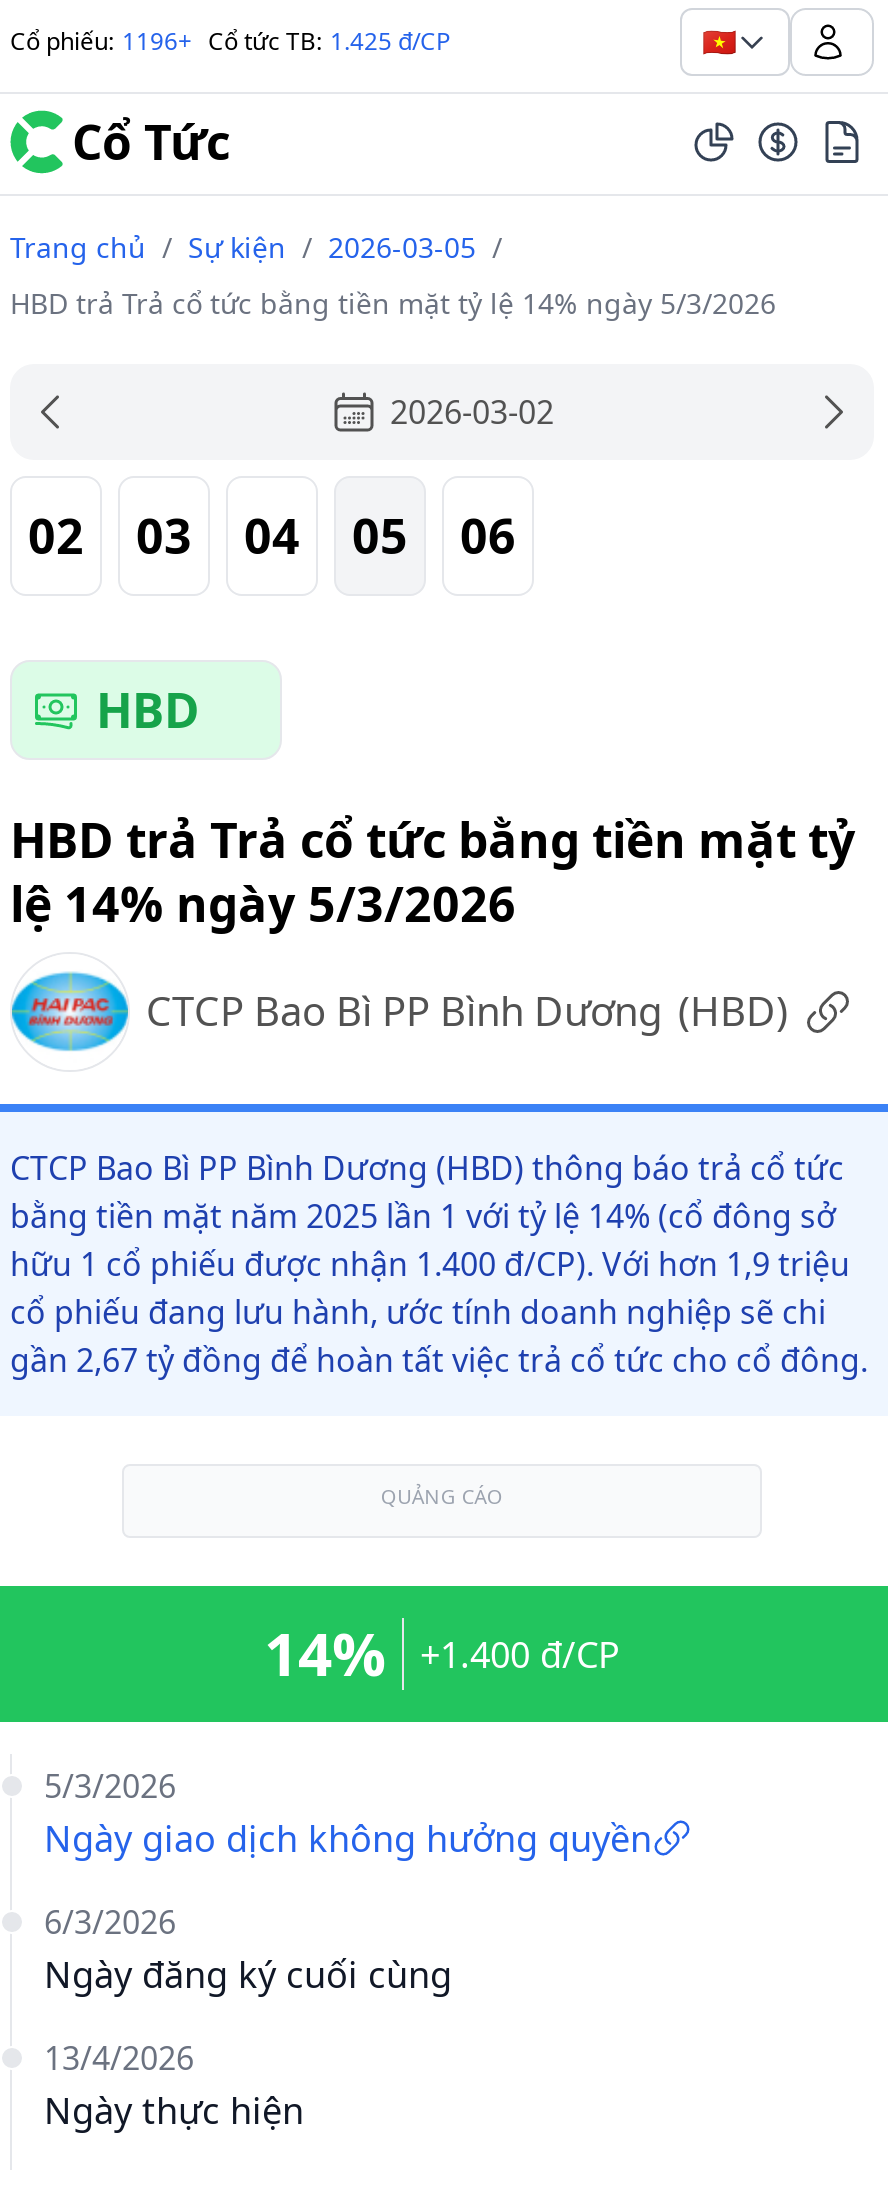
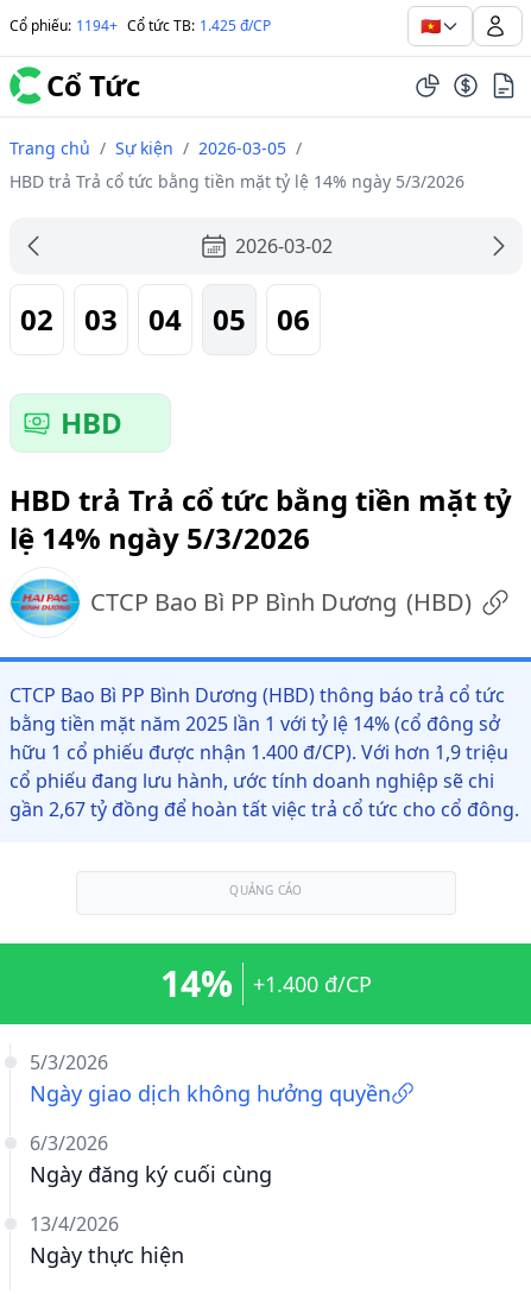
- Cổ phiếu: 1196+ Cổ tức TB: 1.425 đ/CP
+ Cổ phiếu: 1194+ Cổ tức TB: 1.425 đ/CP
